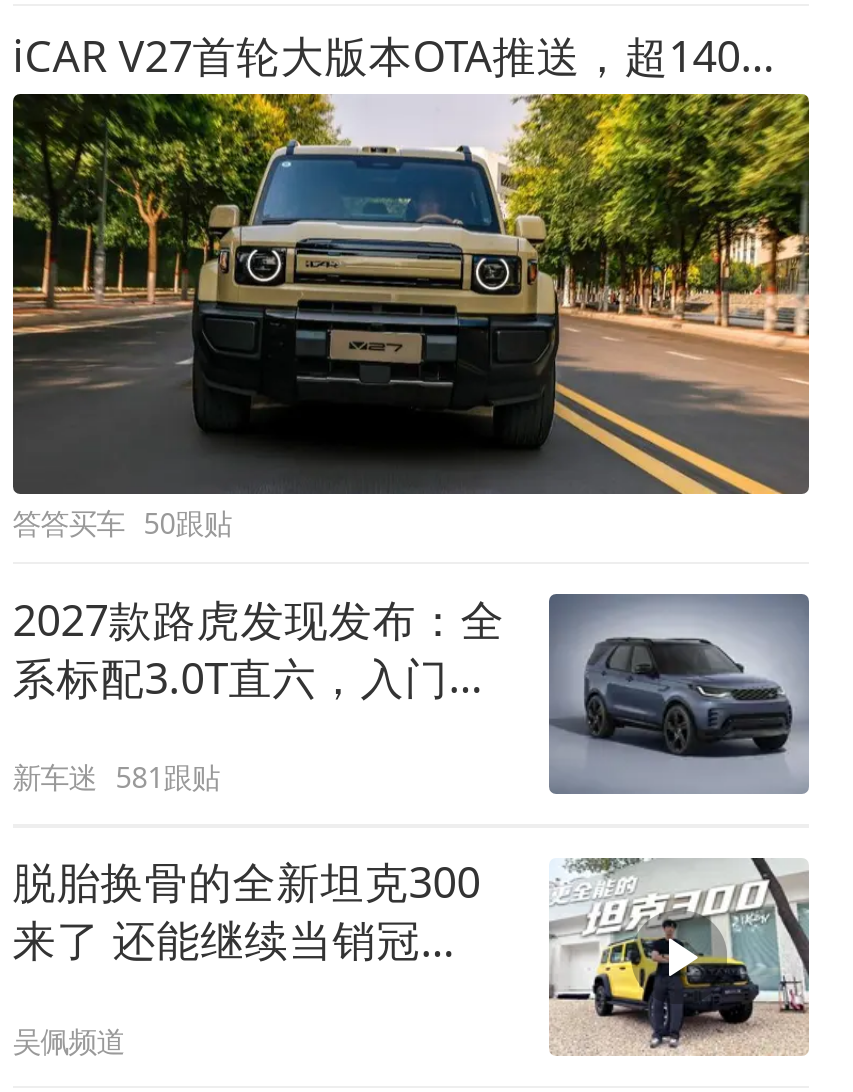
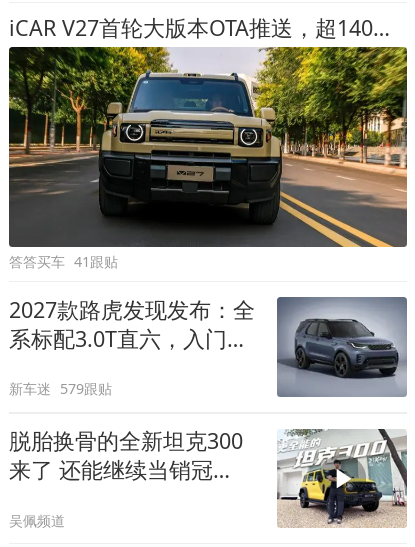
- 答答买车 50跟贴
+ 答答买车 41跟贴

- 新车迷 581跟贴
+ 新车迷 579跟贴
